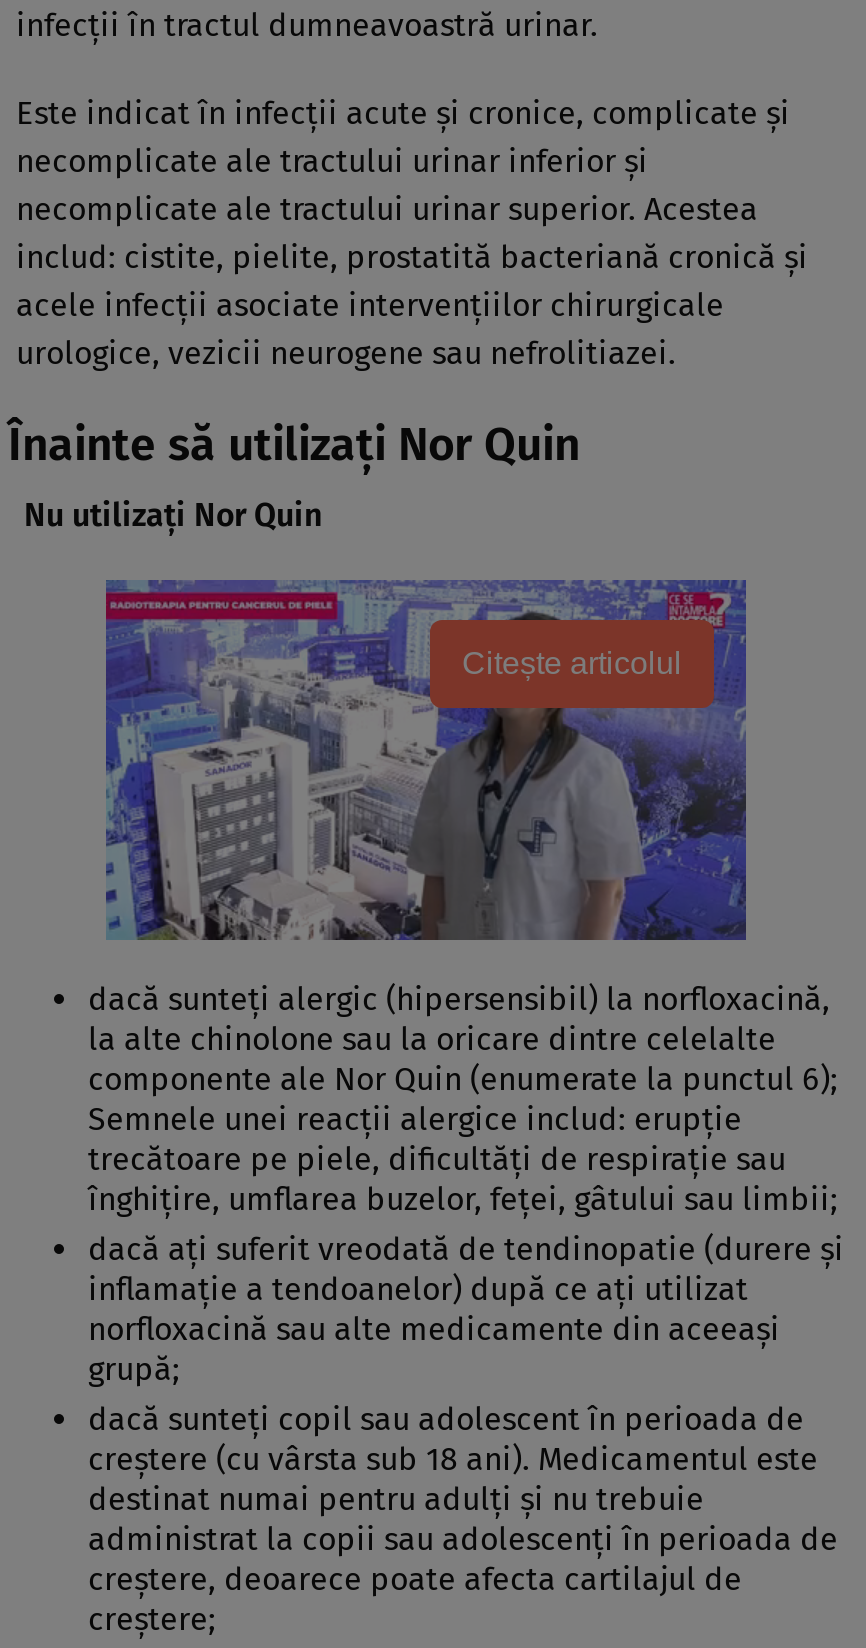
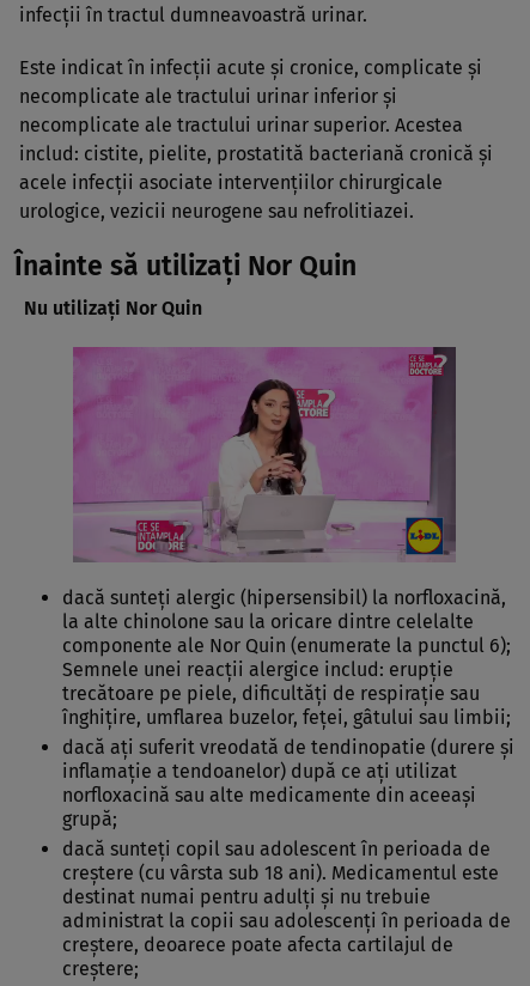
- [image]
+ [image]

- Citește articolul
